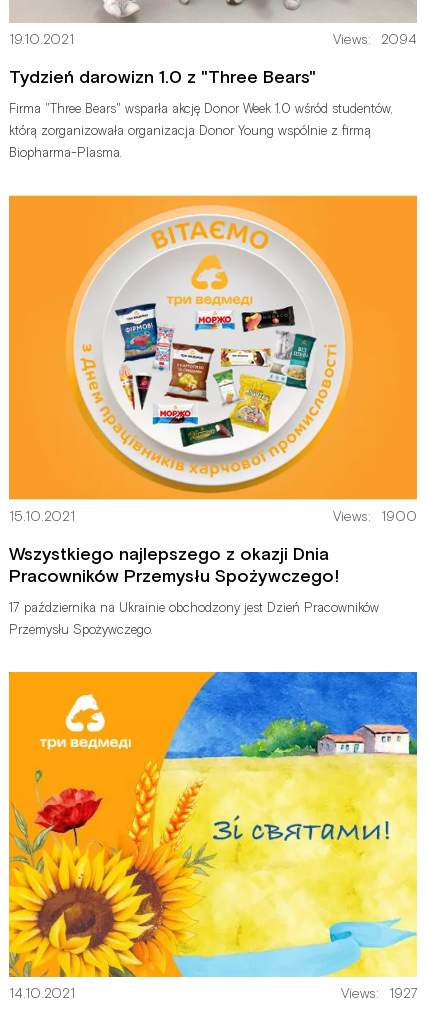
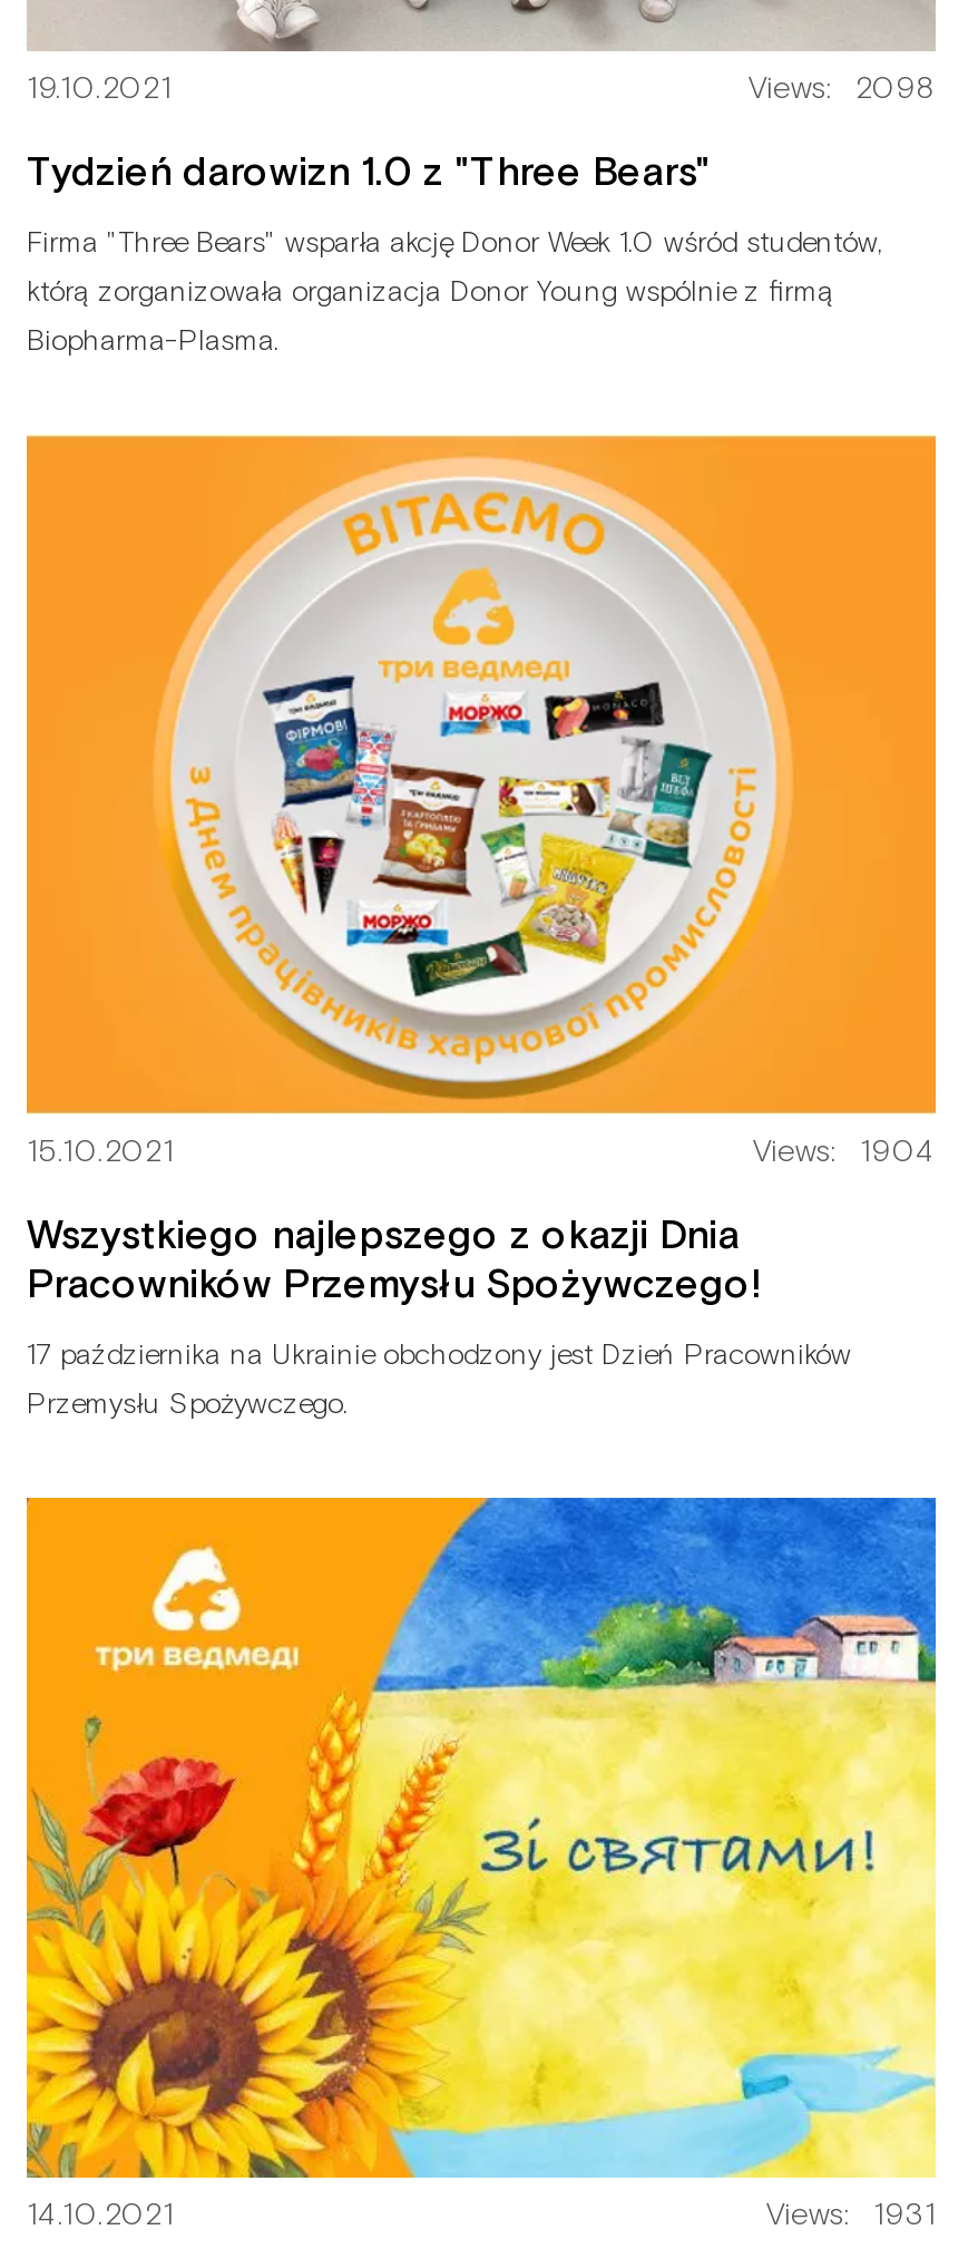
- Views: 2094
+ Views: 2098

- Views: 1900
+ Views: 1904

- Views: 1927
+ Views: 1931
